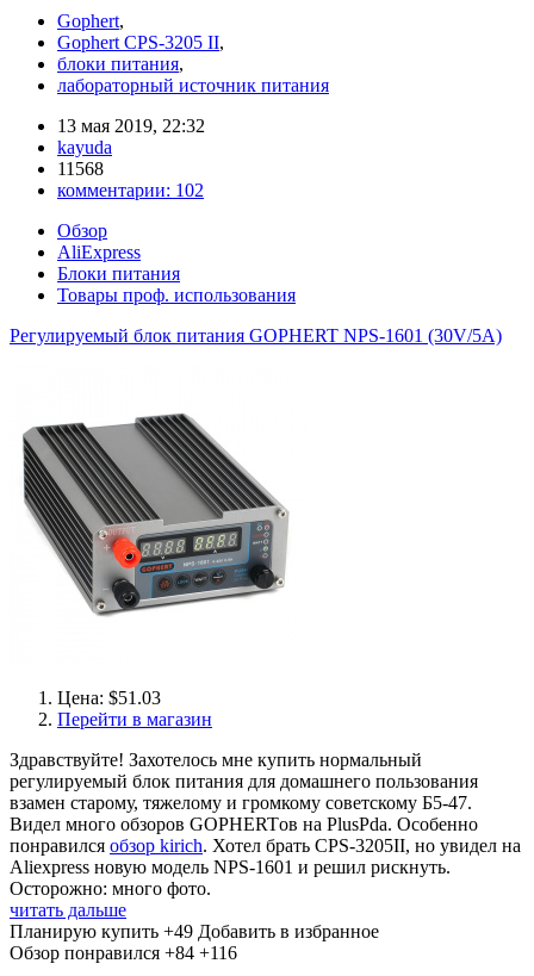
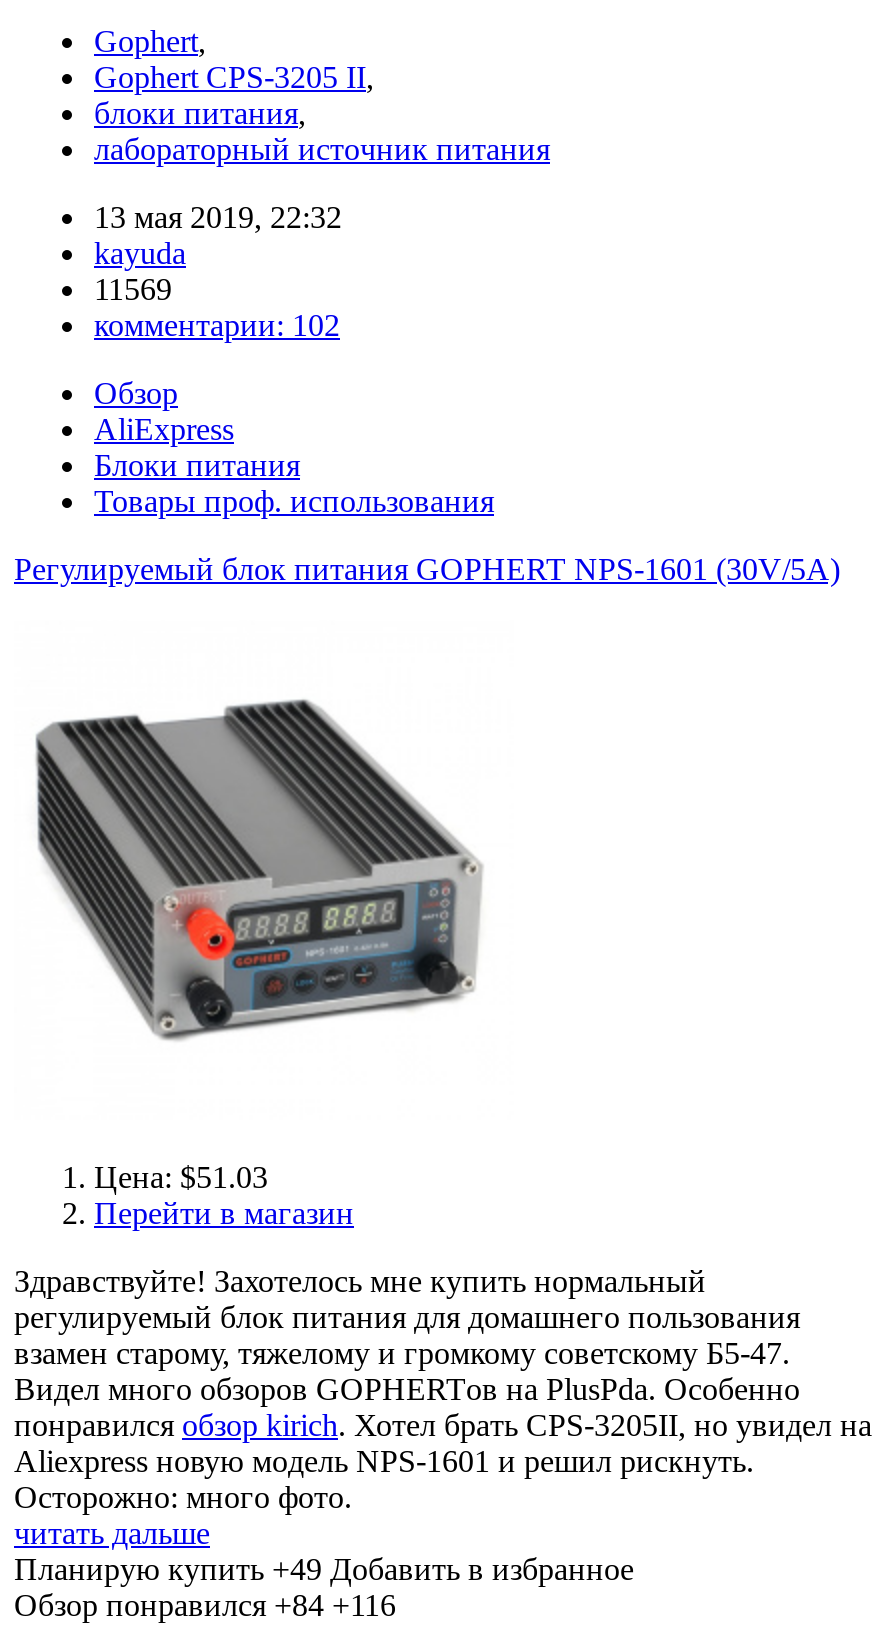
- 11568
+ 11569
